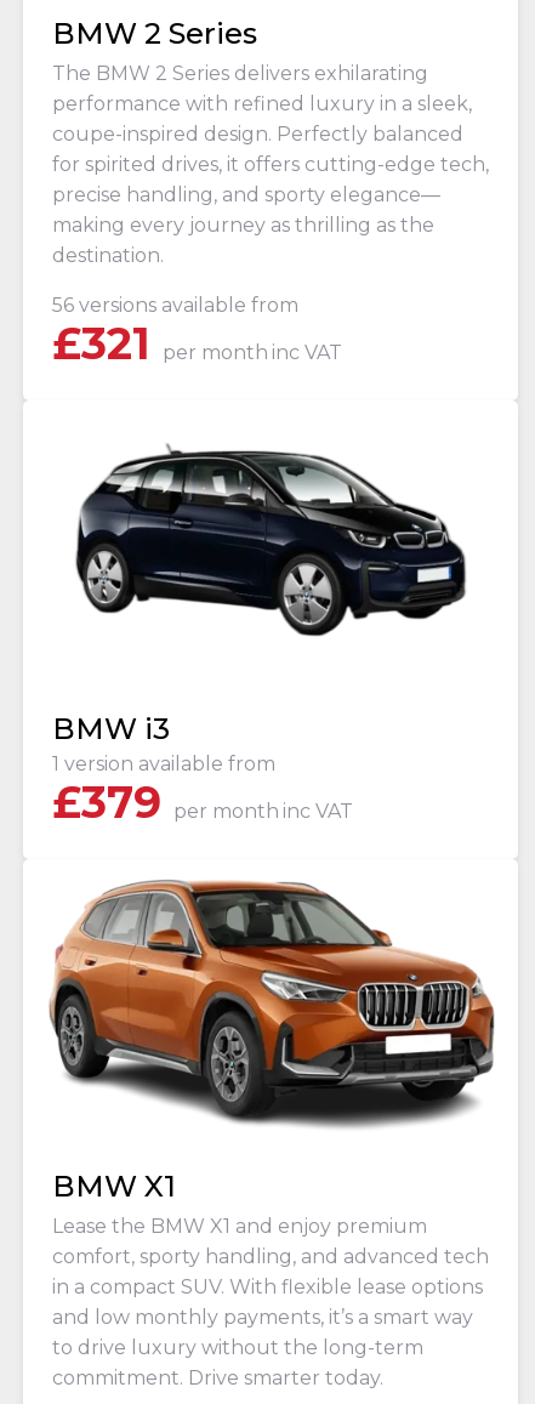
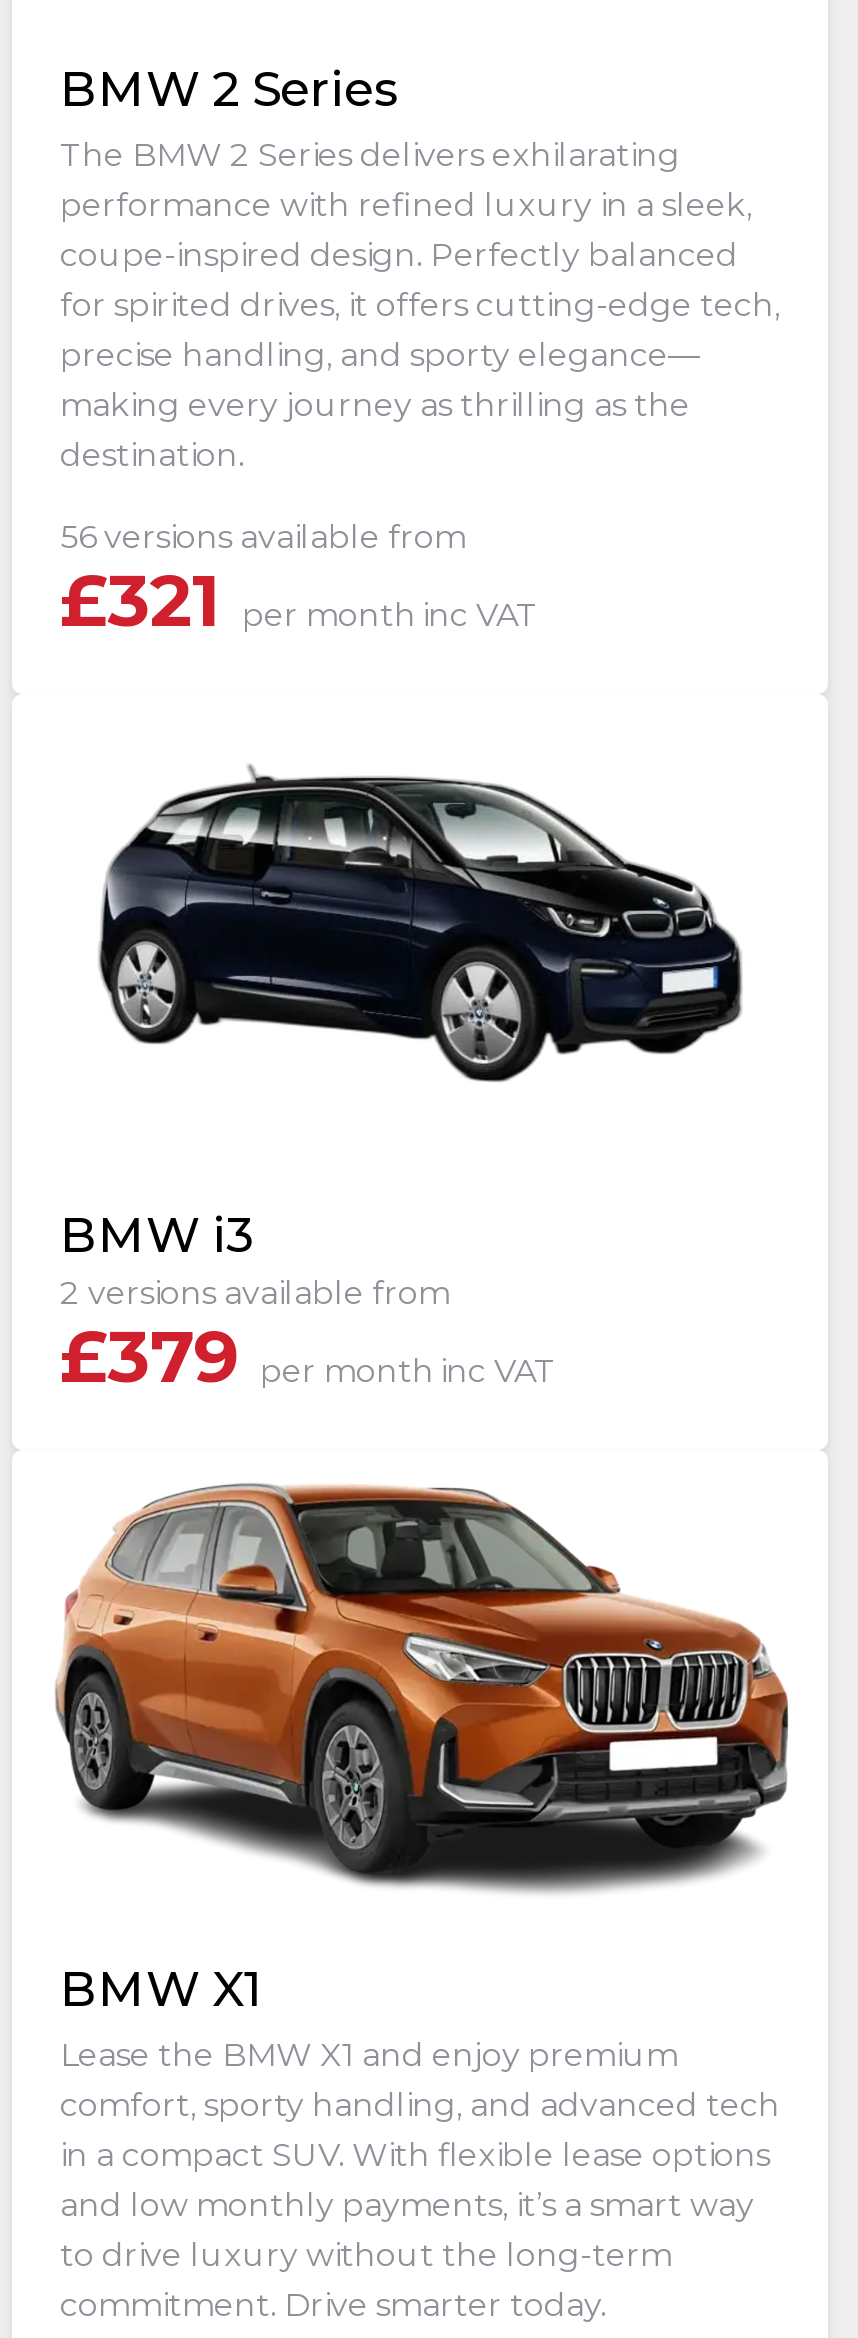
- 1 version available from
+ 2 versions available from
